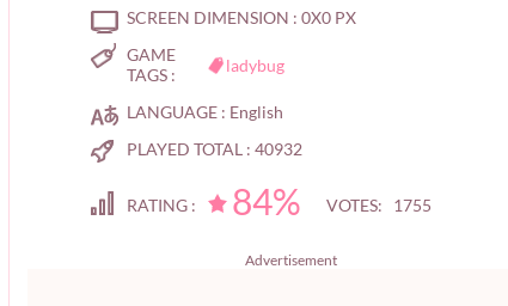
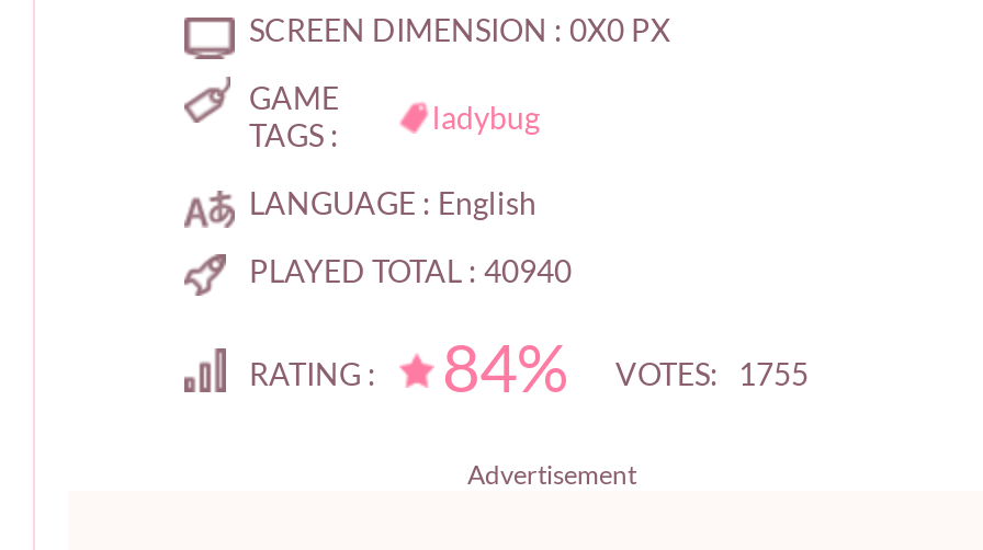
- PLAYED TOTAL : 40932
+ PLAYED TOTAL : 40940
